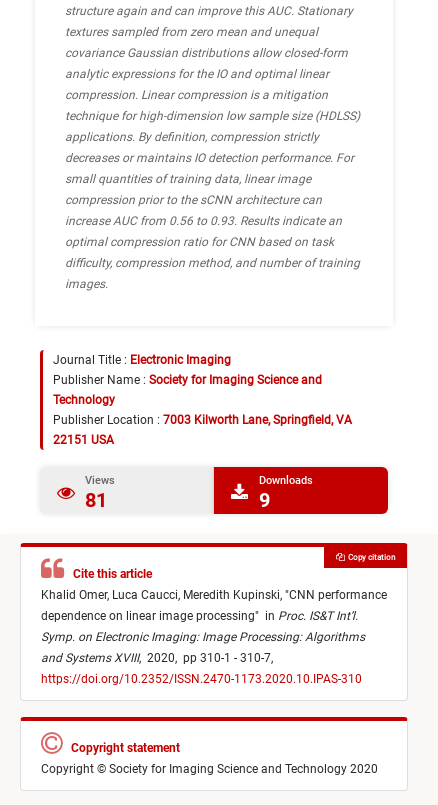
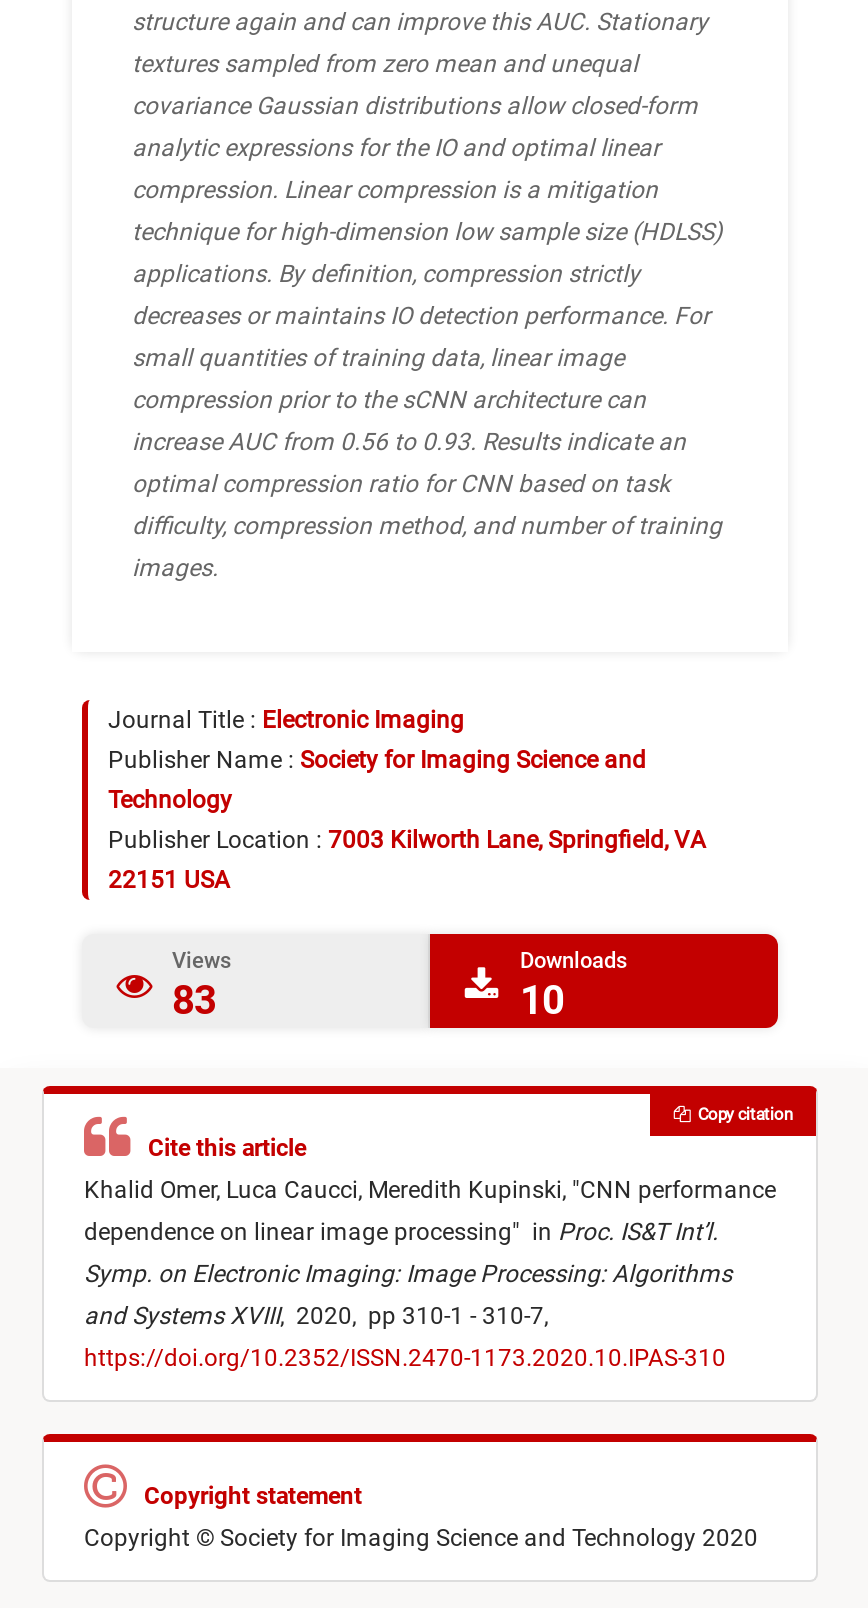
- 81
+ 83

- 9
+ 10
